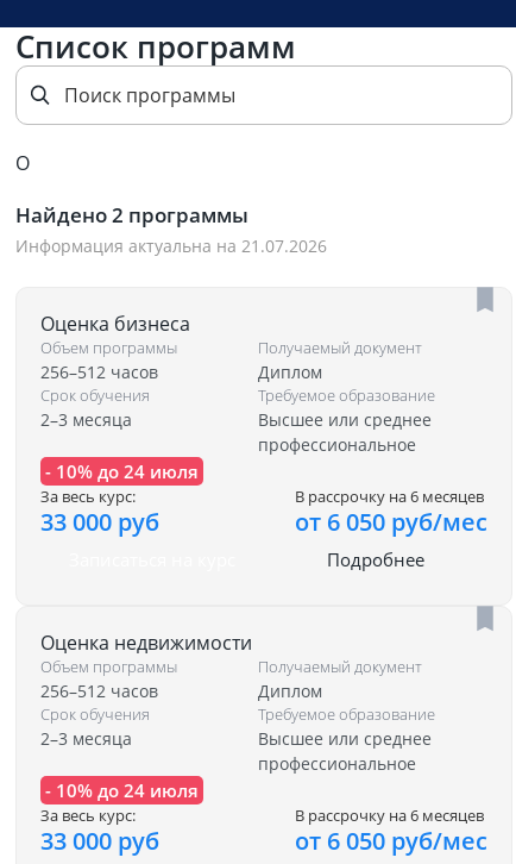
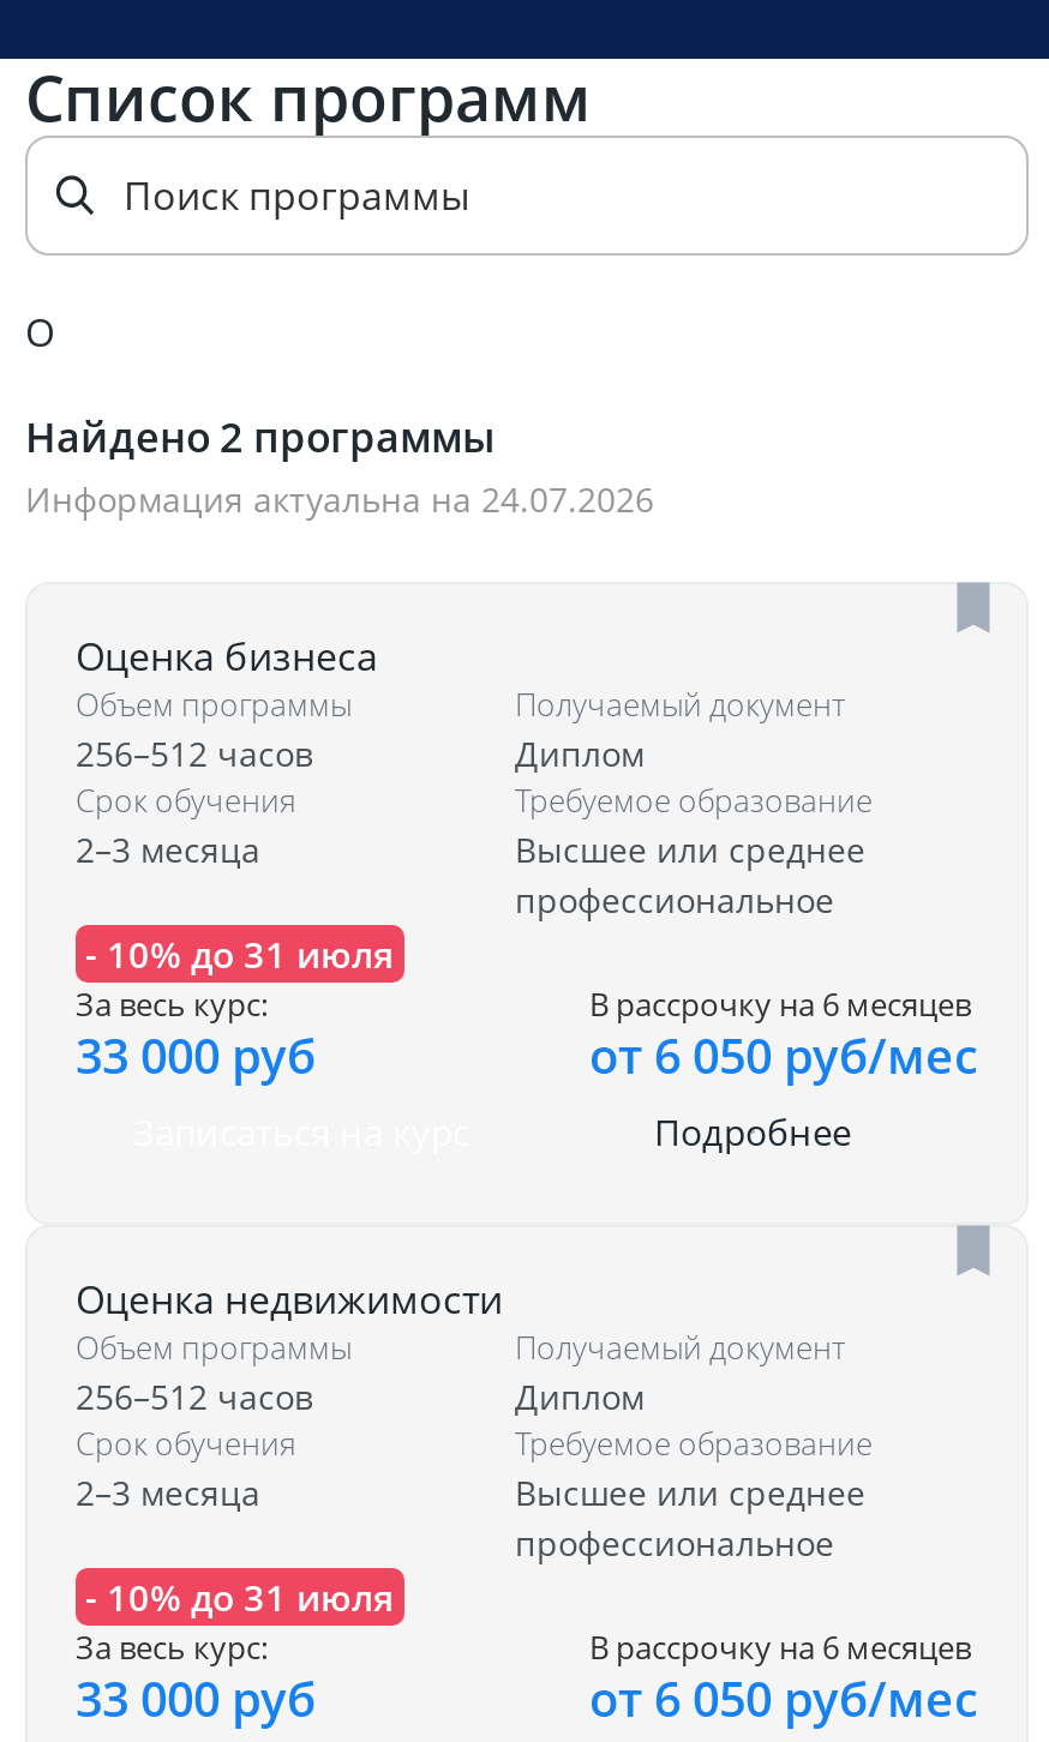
- Информация актуальна на 21.07.2026
+ Информация актуальна на 24.07.2026

- - 10% до 24 июля
+ - 10% до 31 июля

- - 10% до 24 июля
+ - 10% до 31 июля
